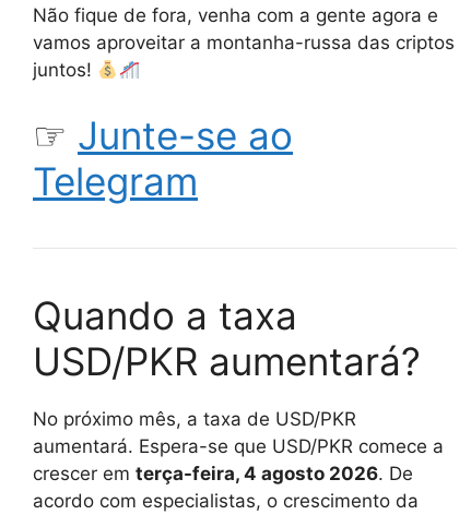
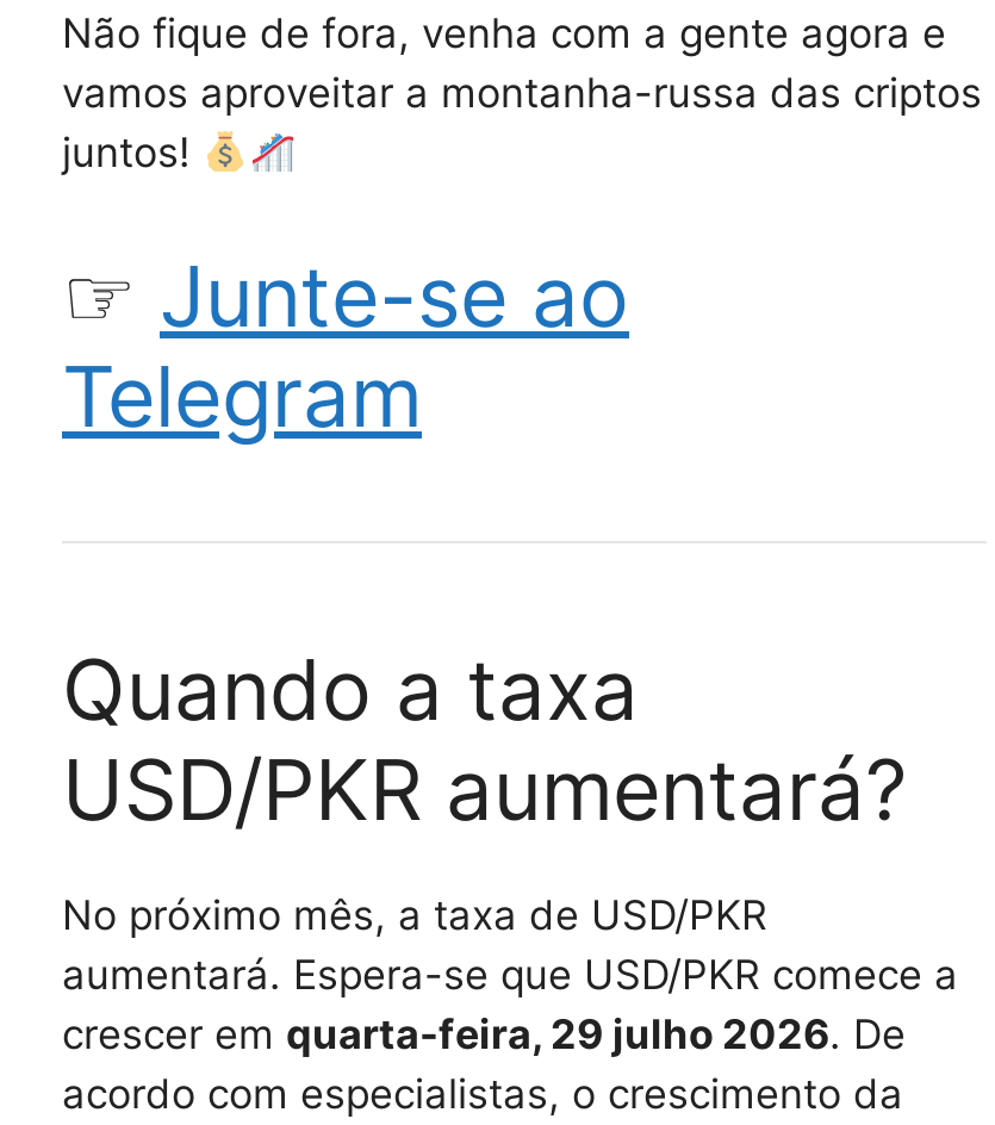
- crescer em terça-feira, 4 agosto 2026. De
+ crescer em quarta-feira, 29 julho 2026. De
